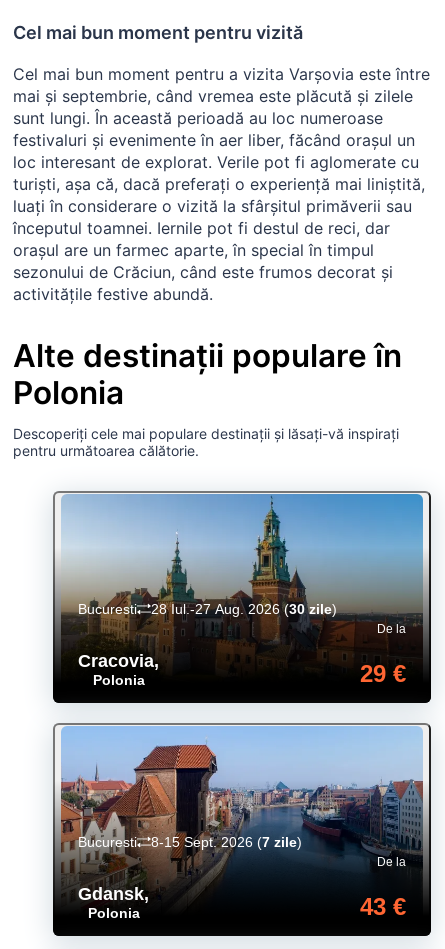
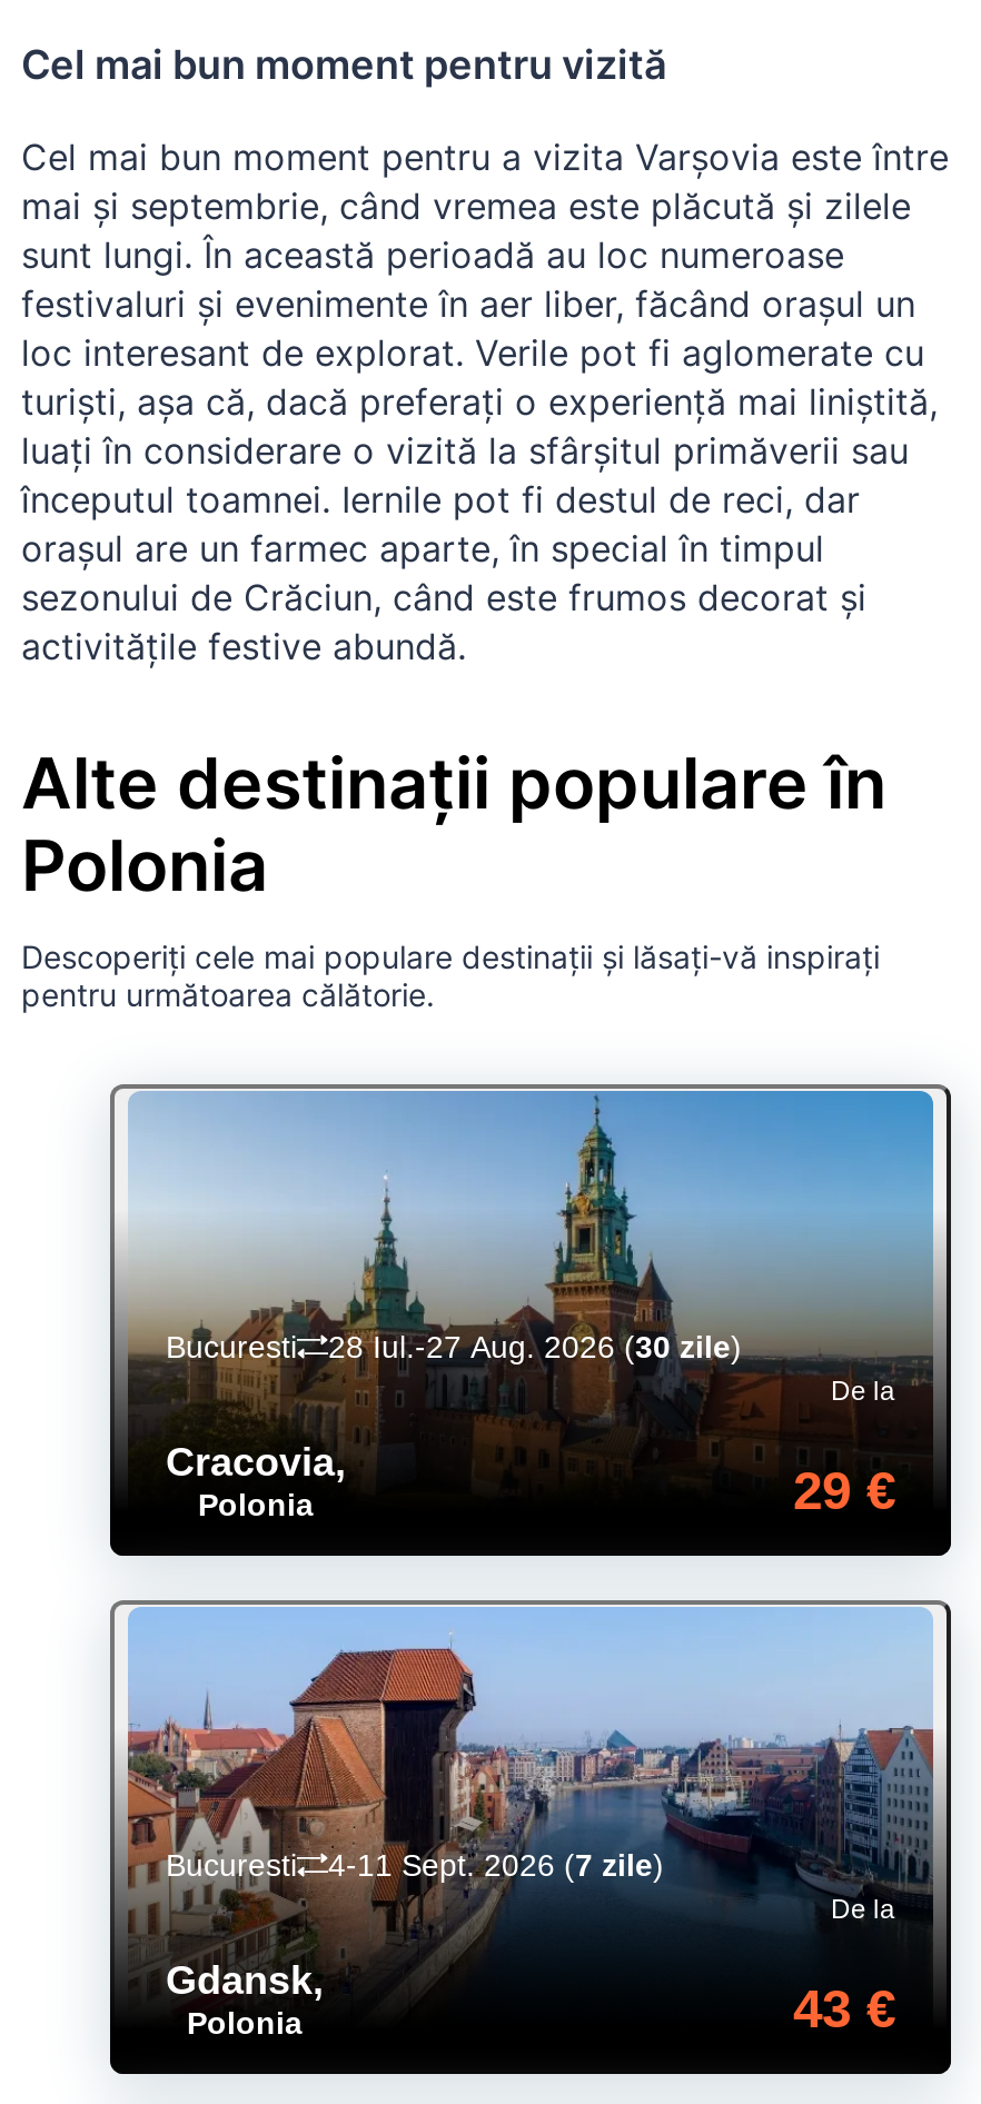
- Bucuresti 8-15 Sept. 2026 (7 zile)
+ Bucuresti 4-11 Sept. 2026 (7 zile)
